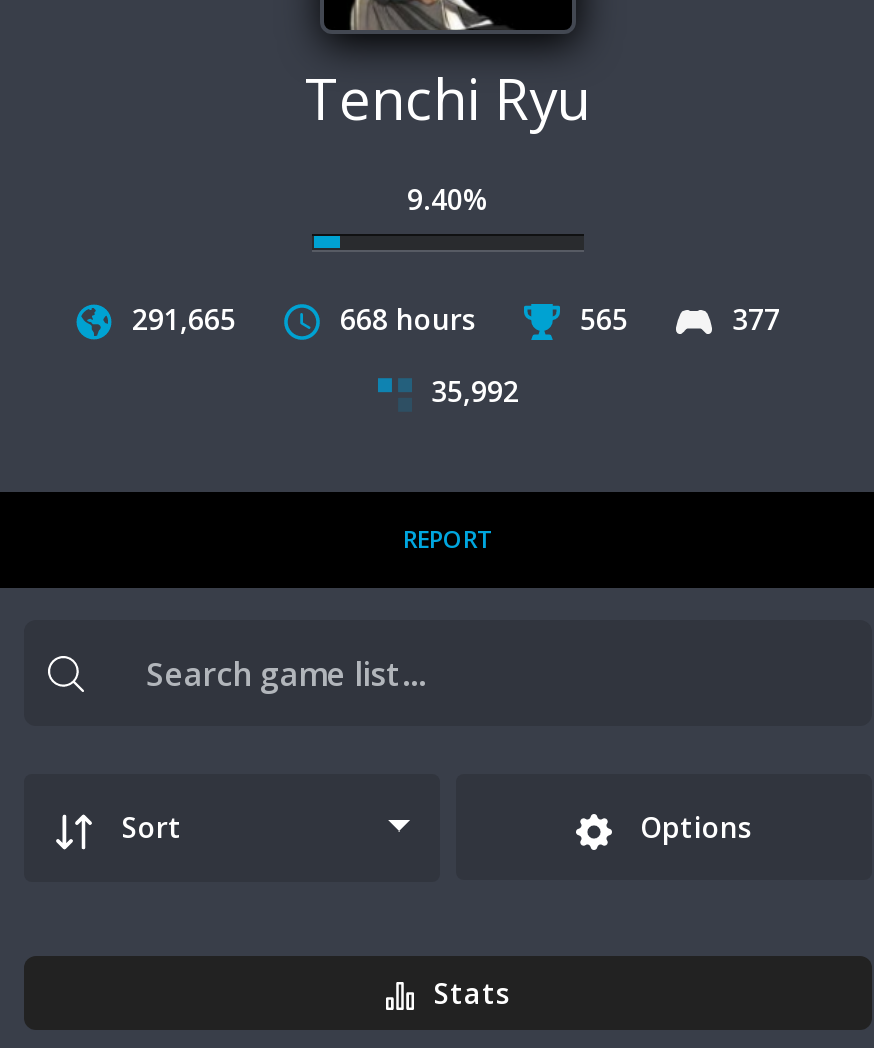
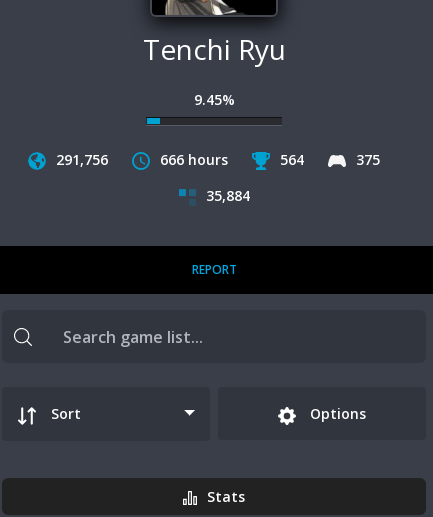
- 9.40%
+ 9.45%

- 291,665
+ 291,756

- 668 hours
+ 666 hours

- 565
+ 564

- 377
+ 375

- 35,992
+ 35,884
